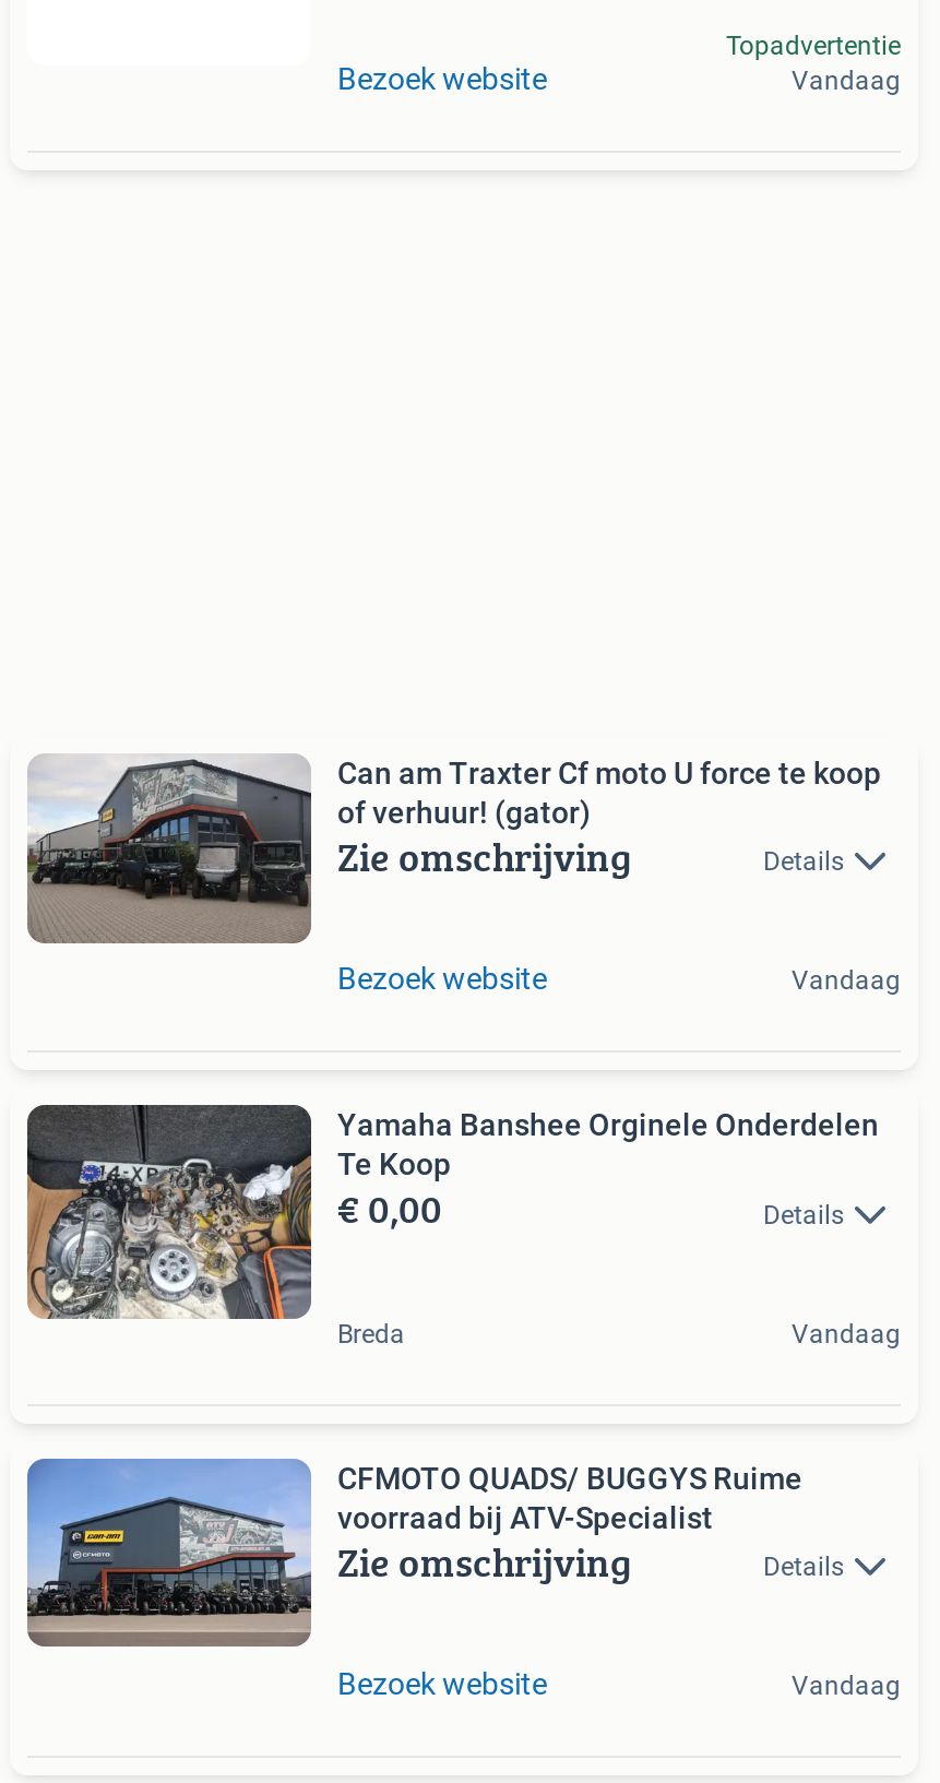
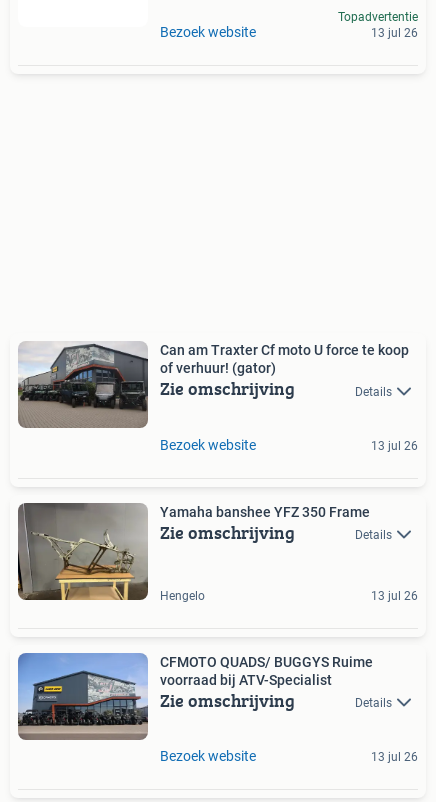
- Vandaag
+ 13 jul 26

- Vandaag
+ 13 jul 26

- [image]
- Yamaha Banshee Orginele Onderdelen
- Te Koop
- € 0,00
+ [image]
+ Yamaha banshee YFZ 350 Frame
+ Zie omschrijving

- Breda
- Vandaag
+ Hengelo
+ 13 jul 26

- Vandaag
+ 13 jul 26
